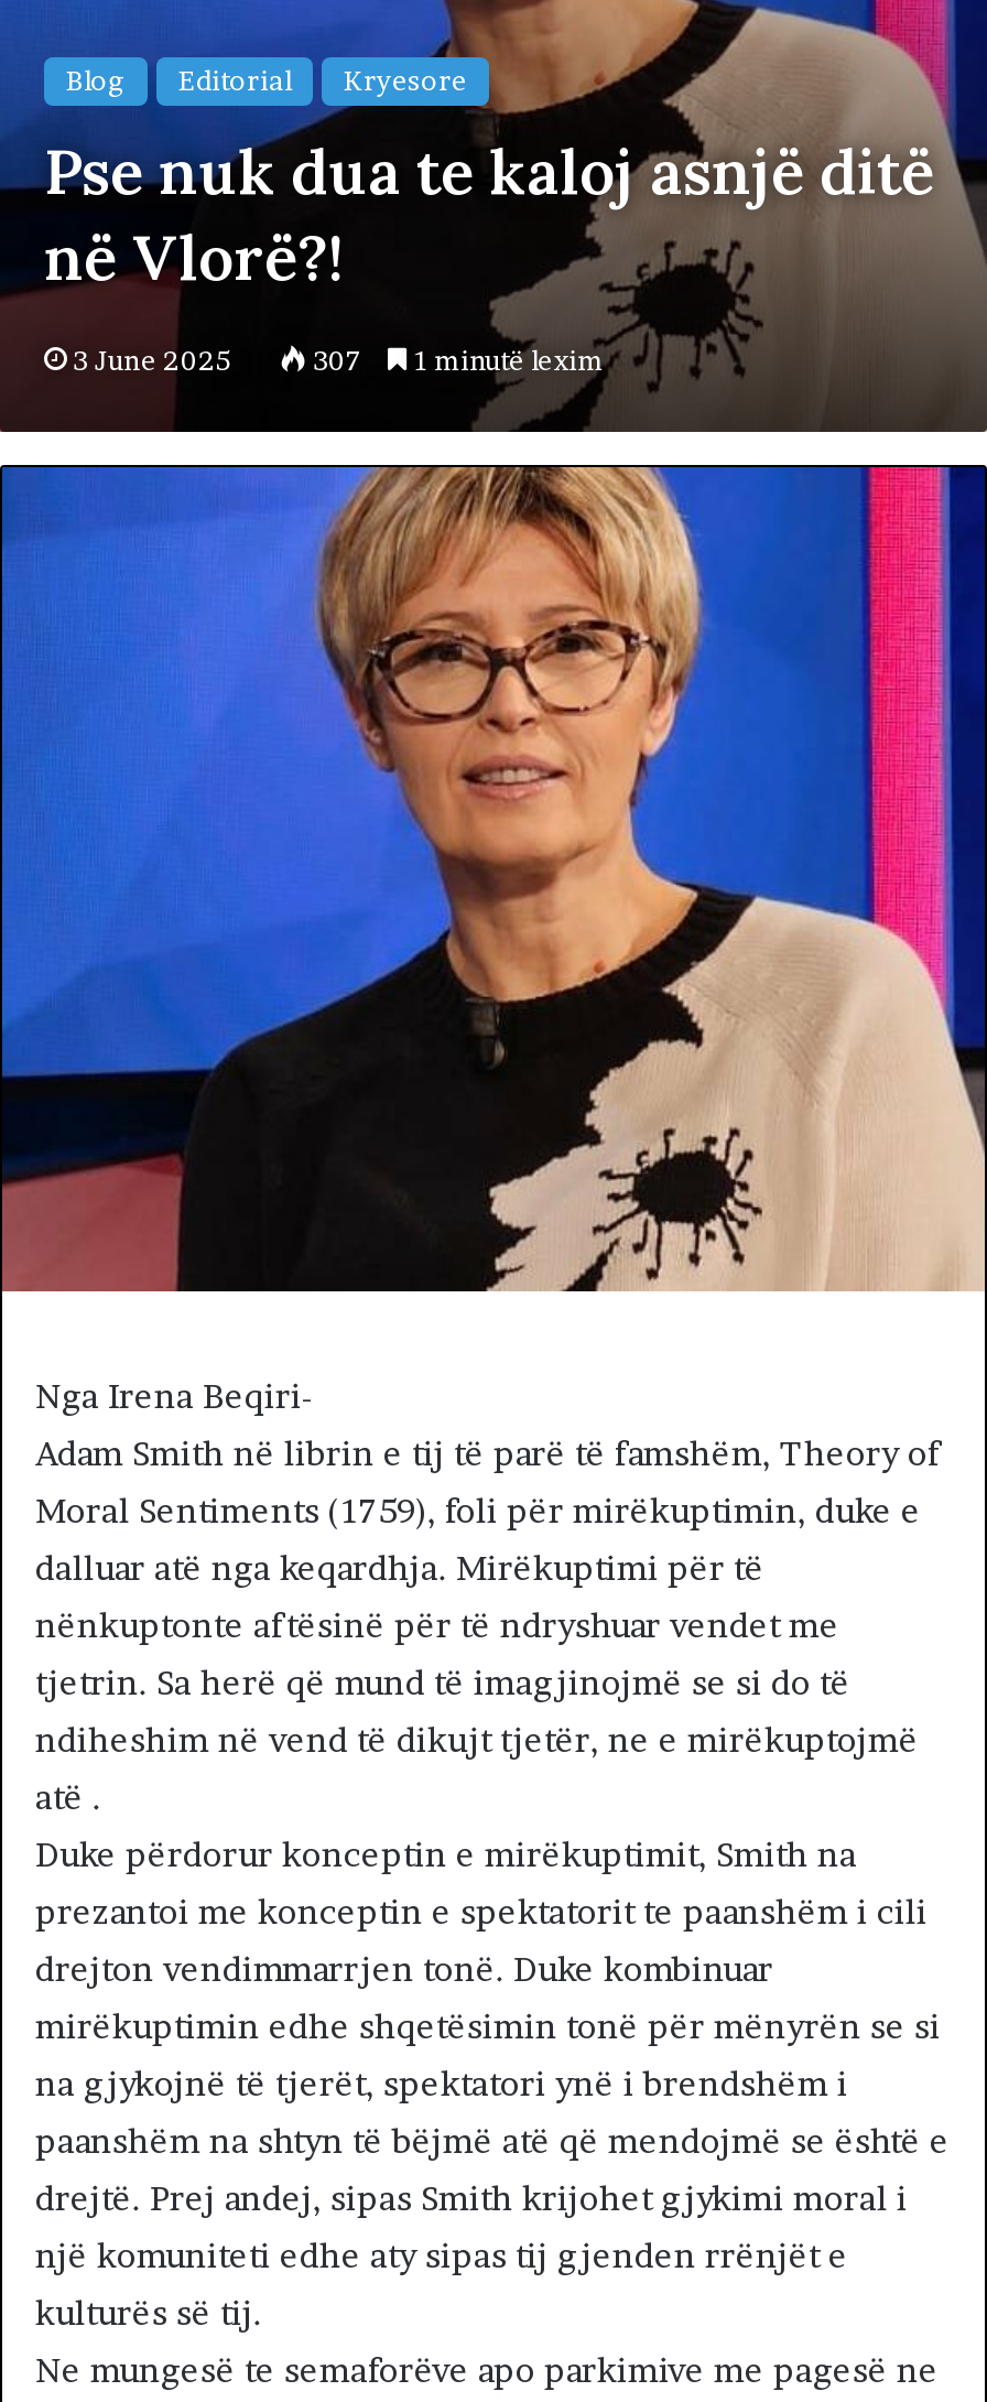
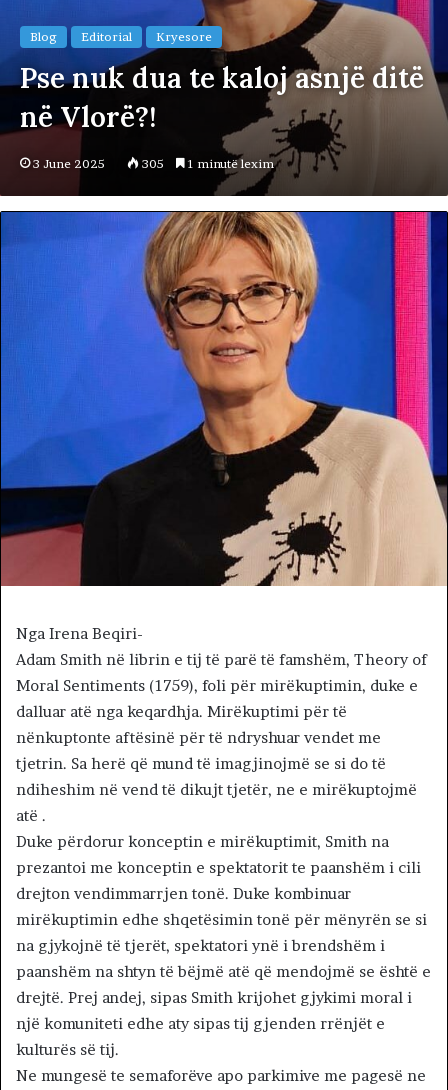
- 307 1 minutë lexim
+ 305 1 minutë lexim
